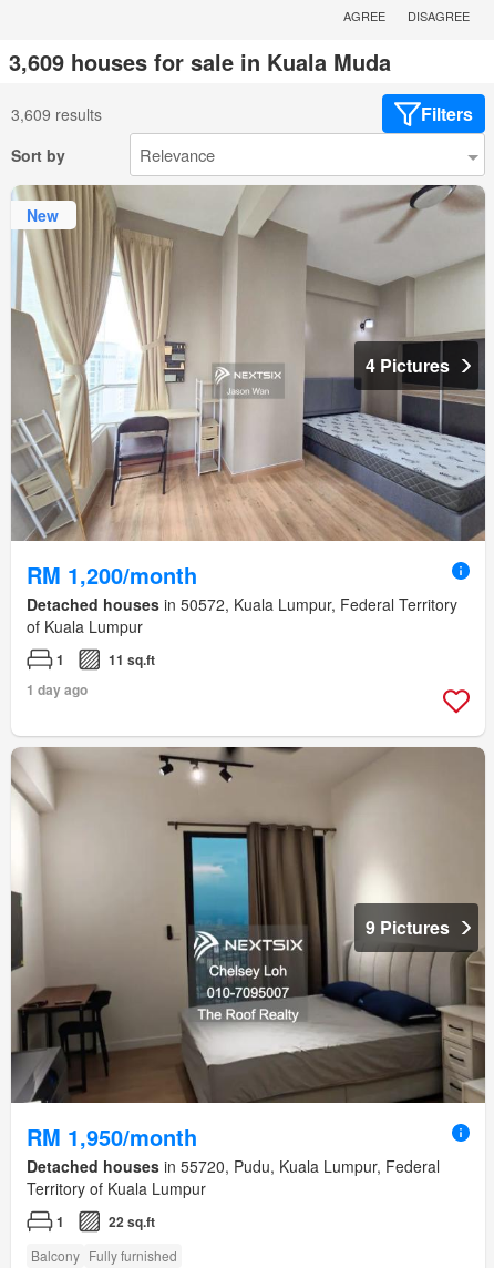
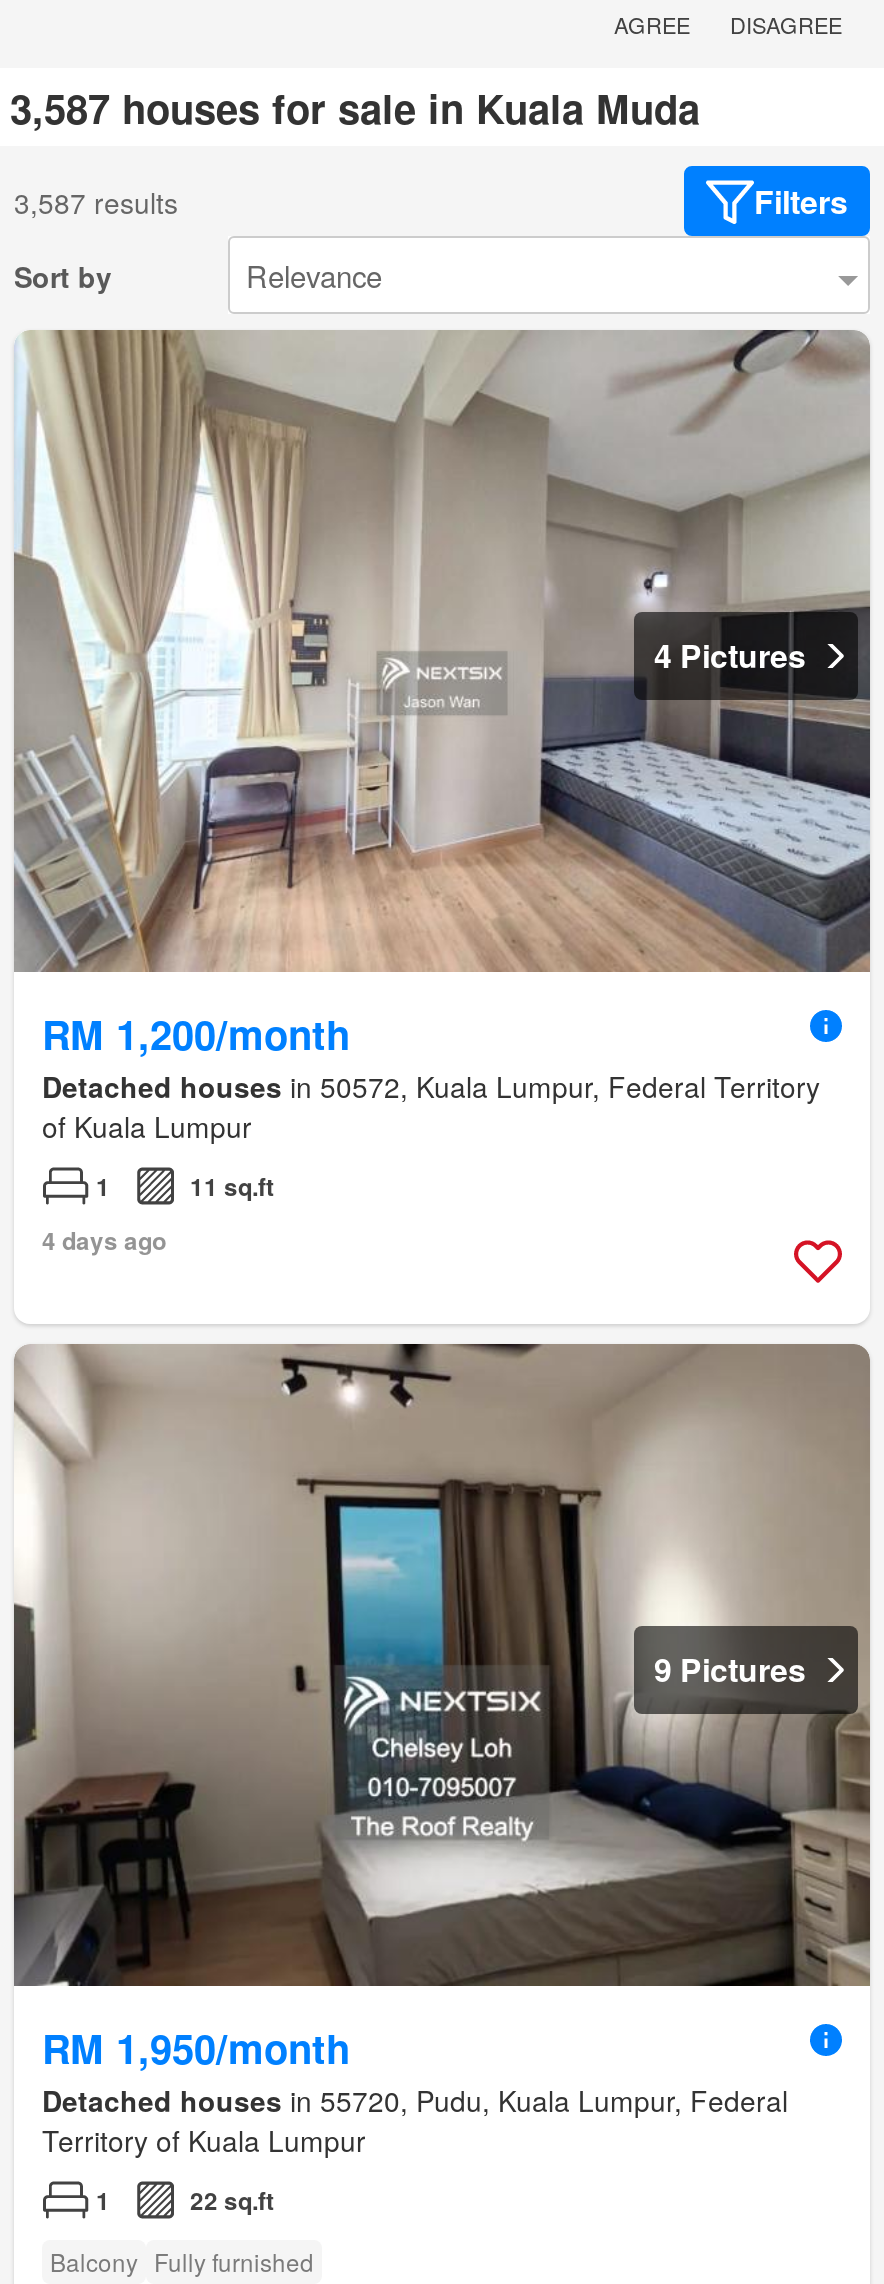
- 3,609 houses for sale in Kuala Muda
+ 3,587 houses for sale in Kuala Muda

- 3,609 results
+ 3,587 results

- New

- 1 day ago
+ 4 days ago
